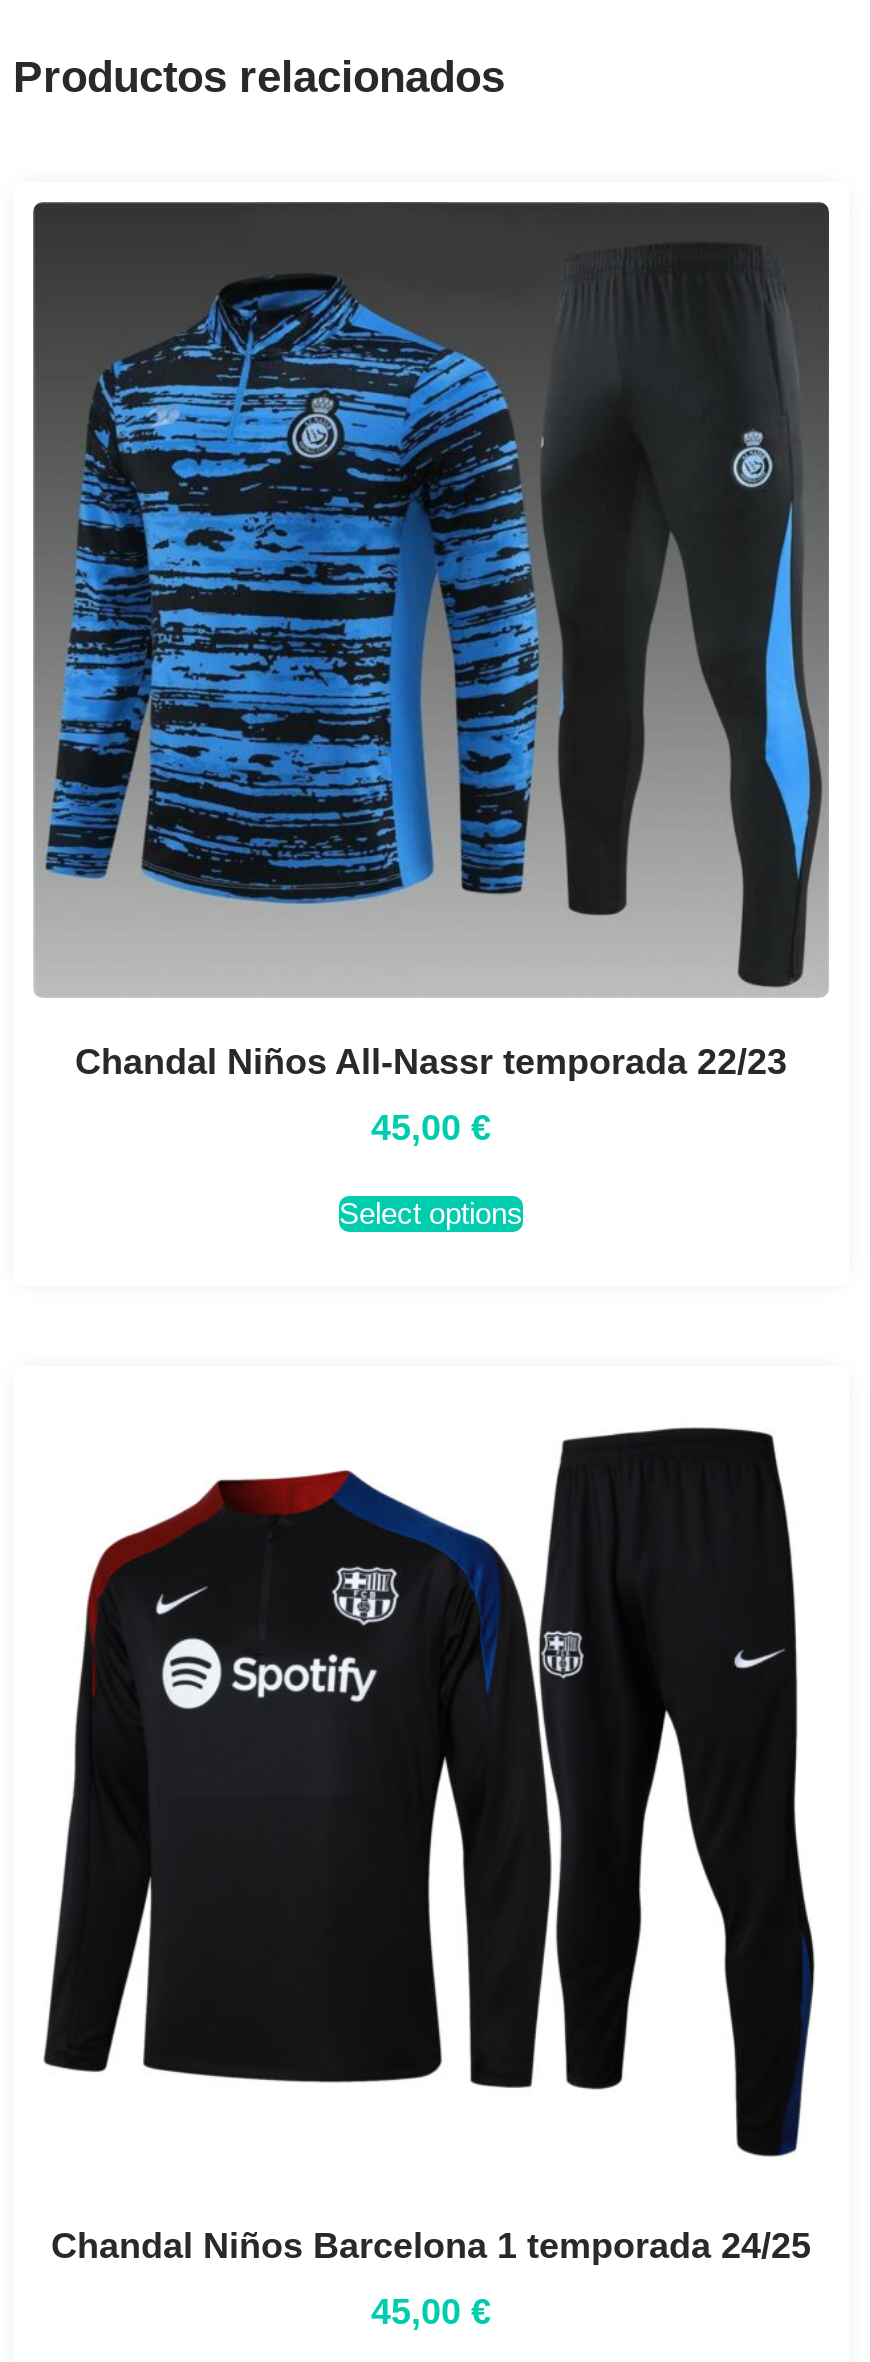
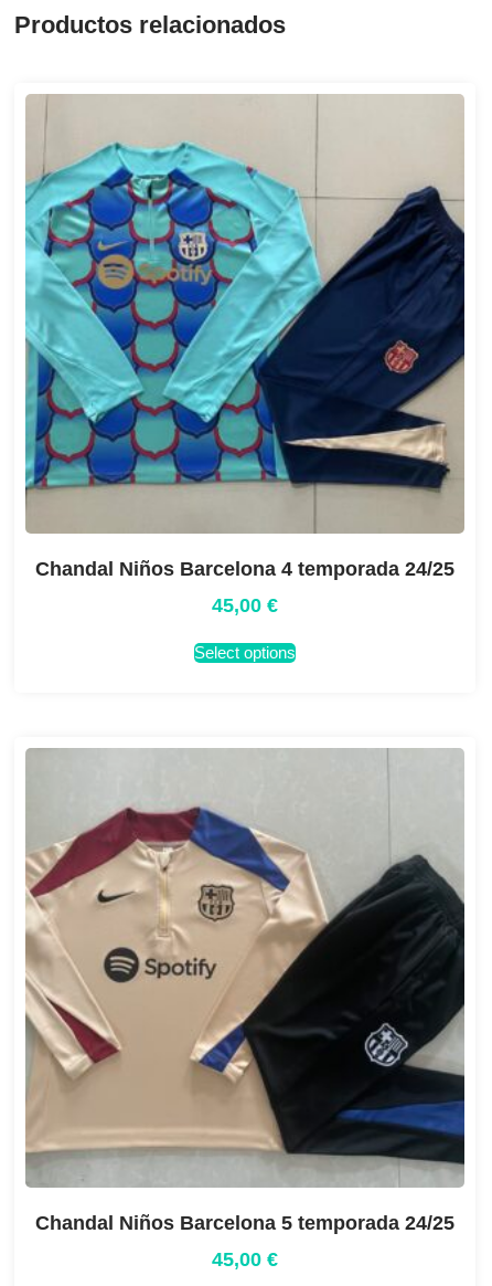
- [image]
- Chandal Niños All-Nassr temporada 22/23
+ [image]
+ Chandal Niños Barcelona 4 temporada 24/25

- [image]
- Chandal Niños Barcelona 1 temporada 24/25
+ [image]
+ Chandal Niños Barcelona 5 temporada 24/25
